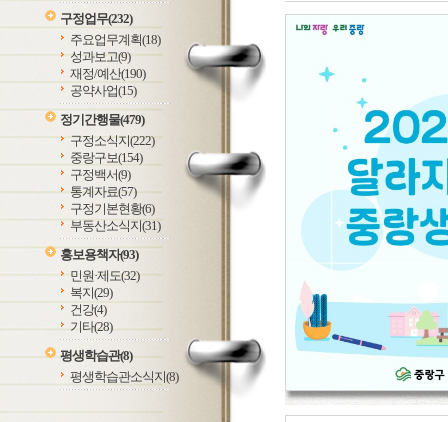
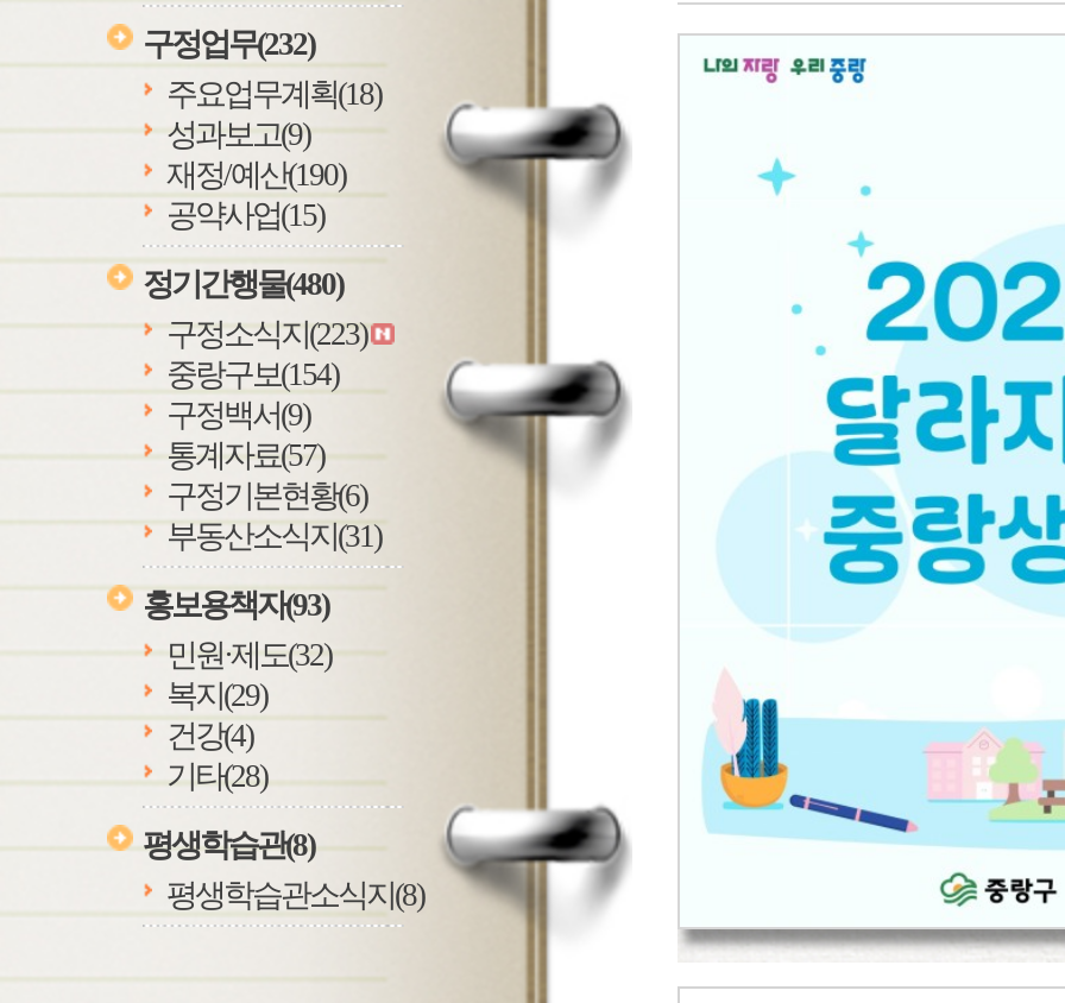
- 정기간행물(479)
+ 정기간행물(480)

- 구정소식지(222)
+ 구정소식지(223)
